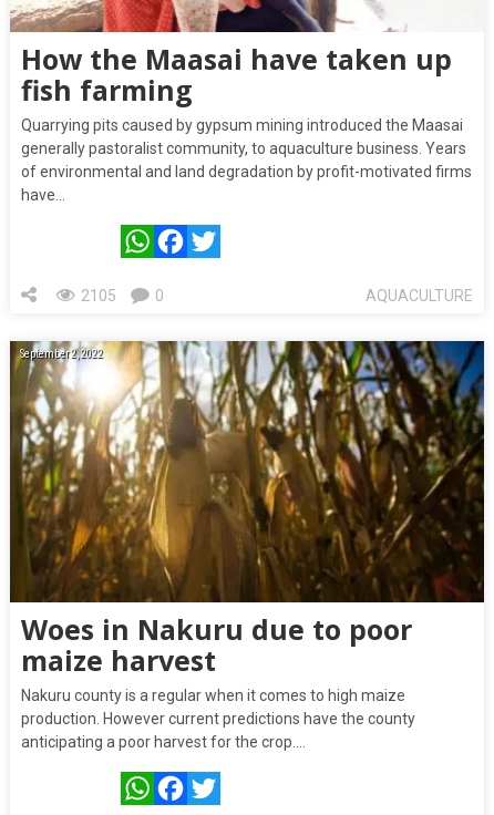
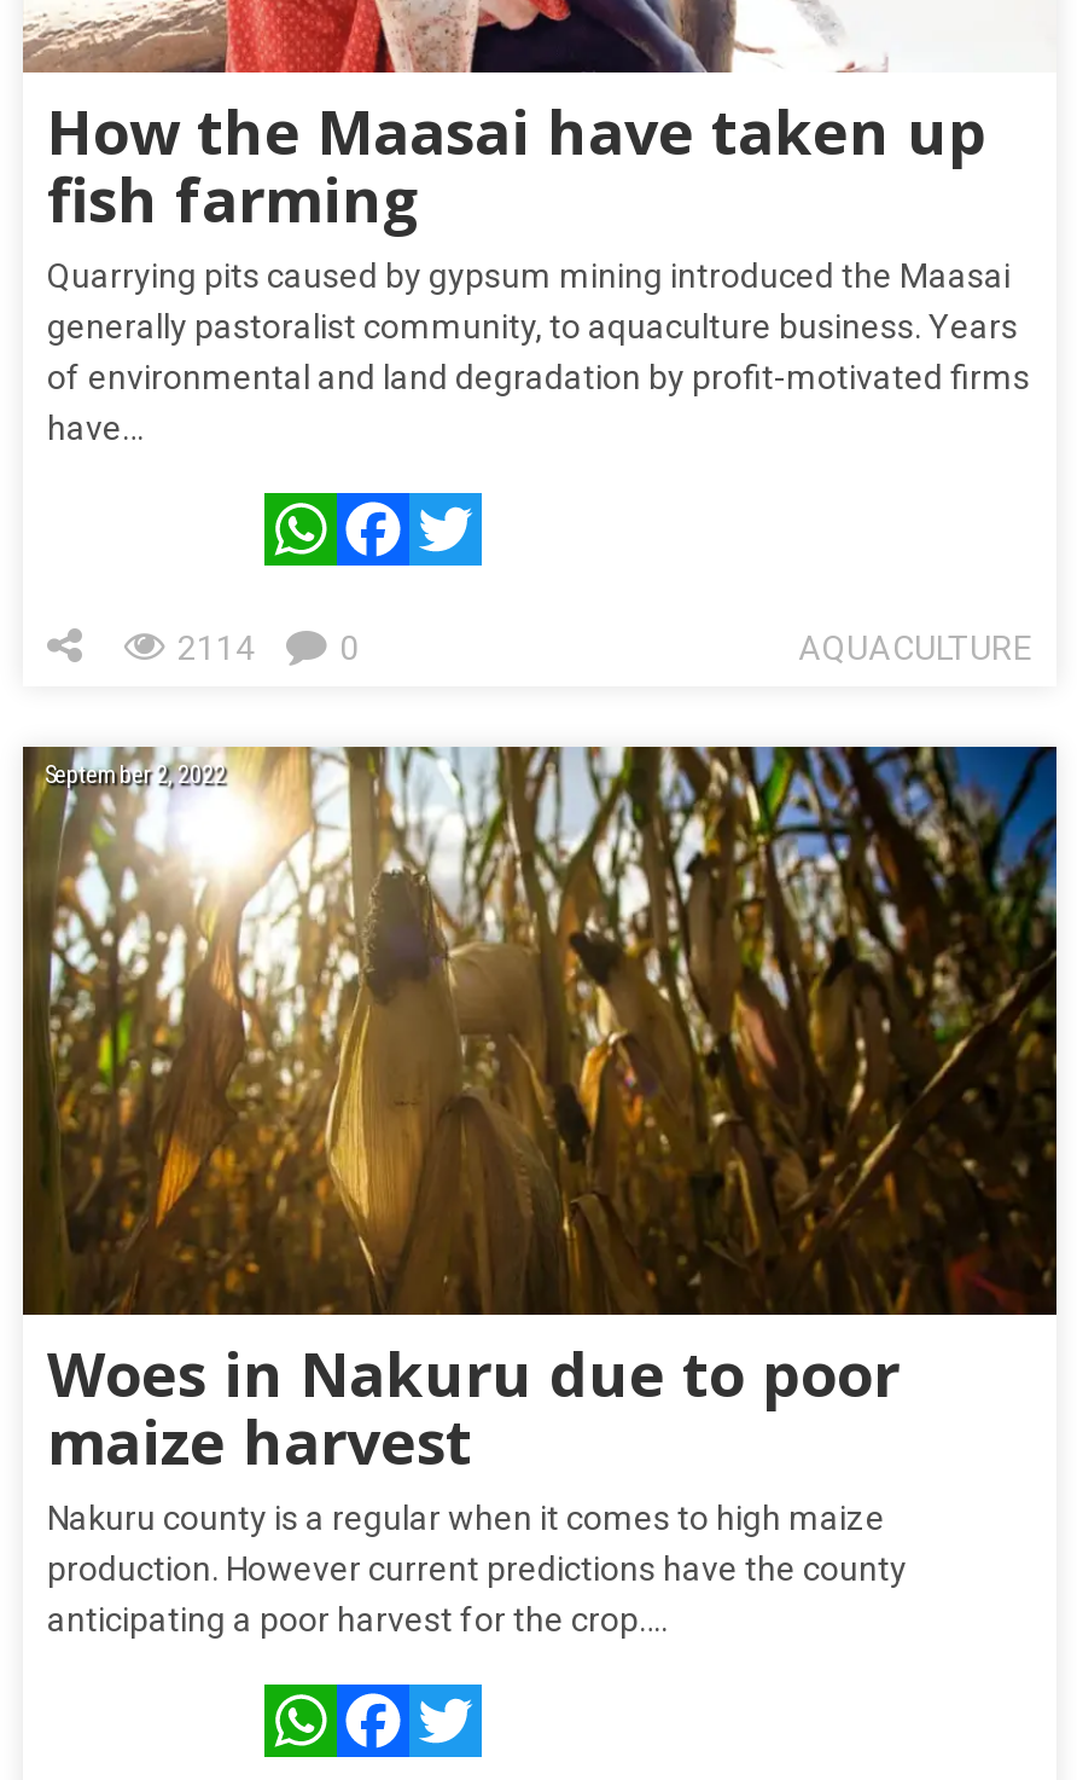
- 2105
+ 2114
